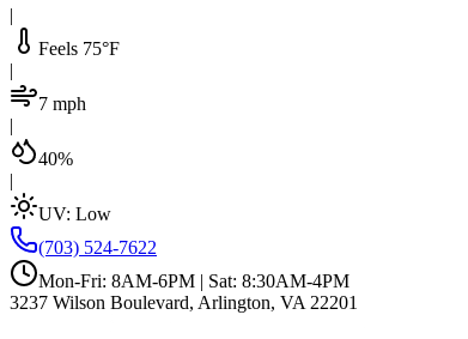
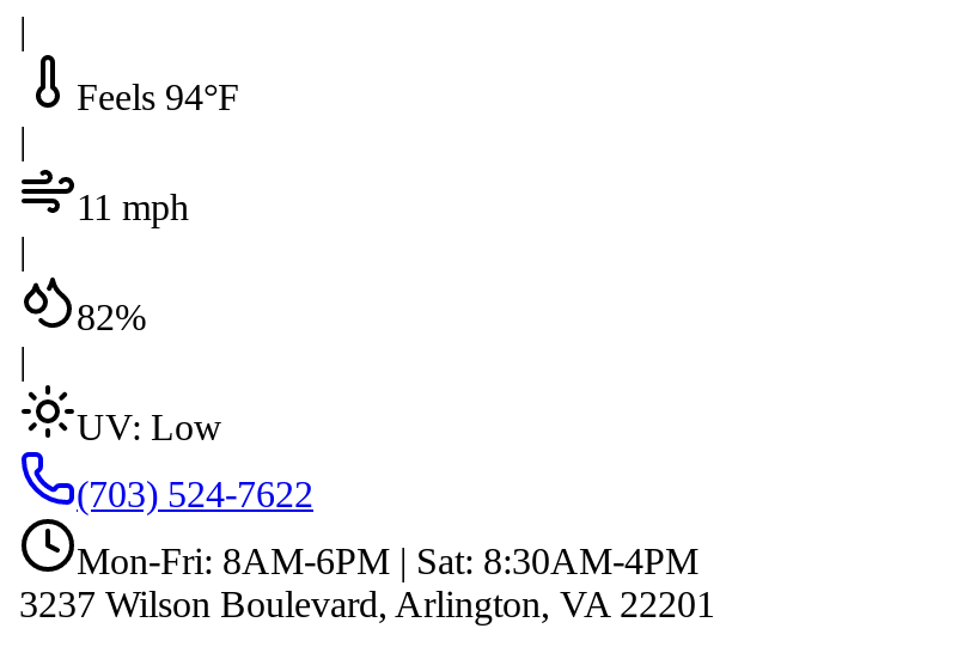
- Feels 75°F
+ Feels 94°F

- 7 mph
+ 11 mph

- 40%
+ 82%
